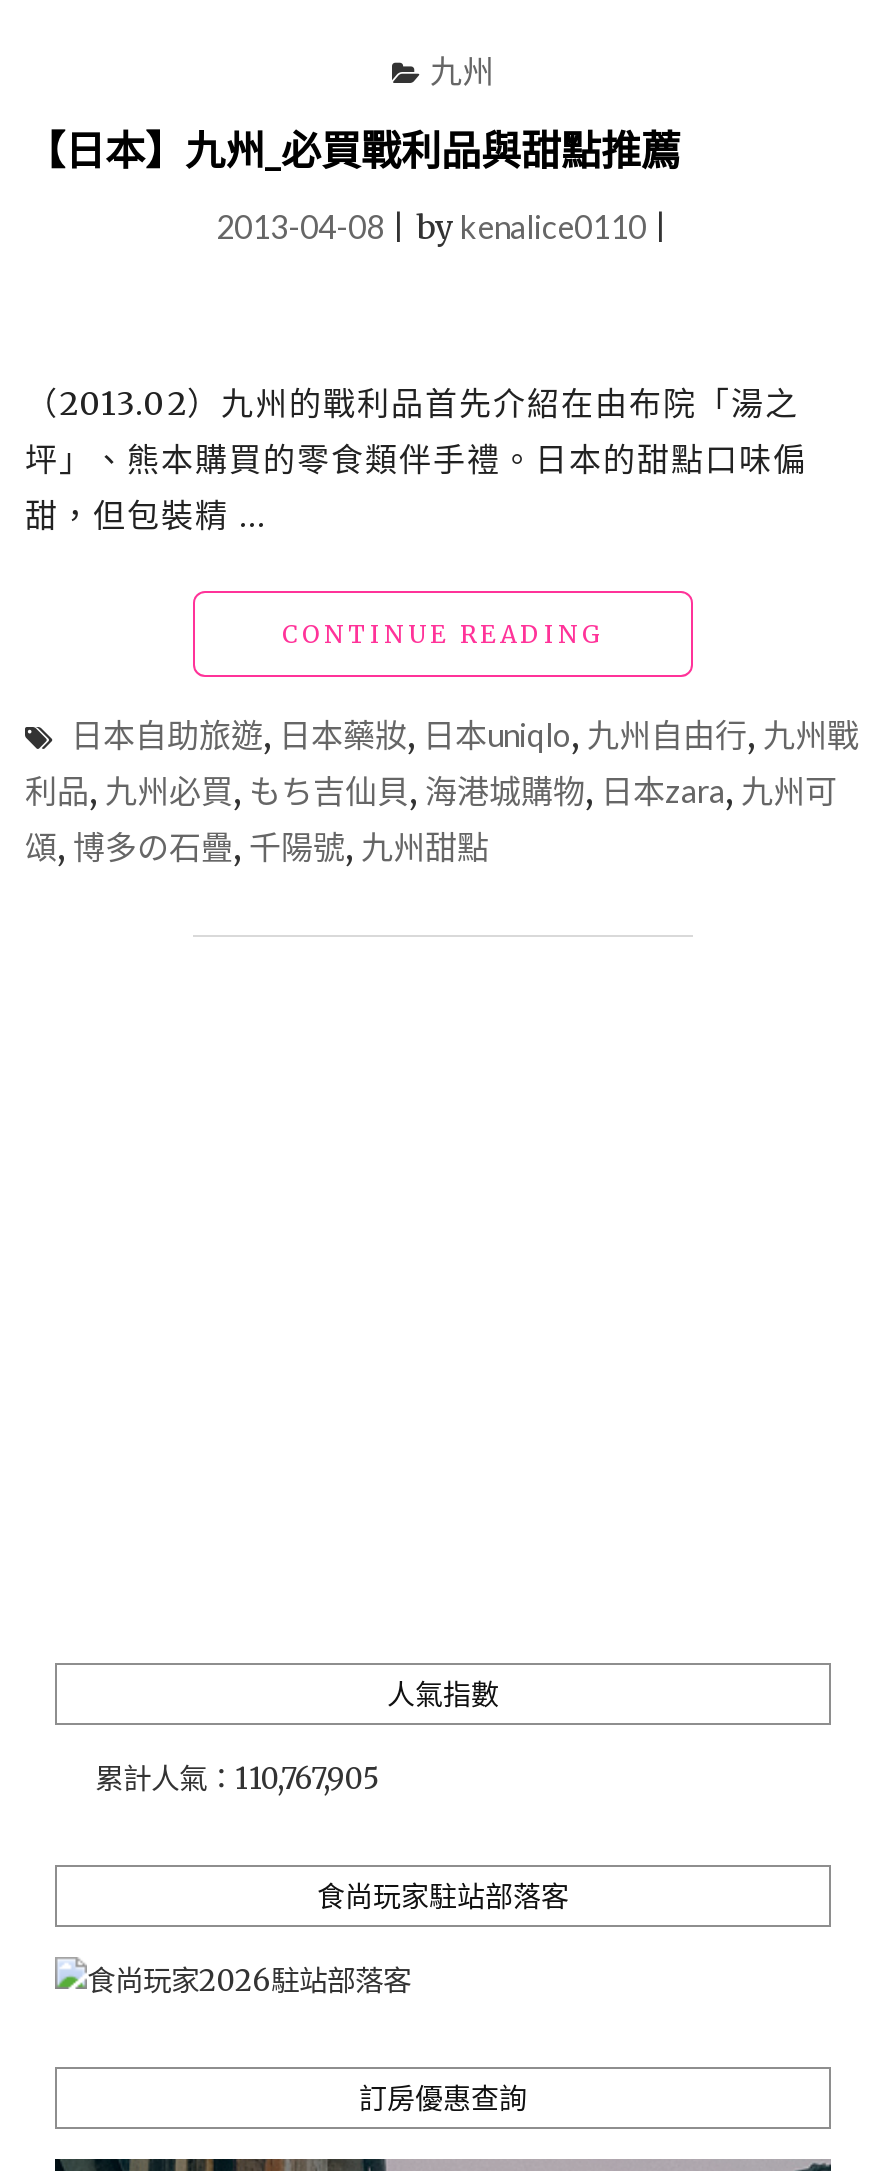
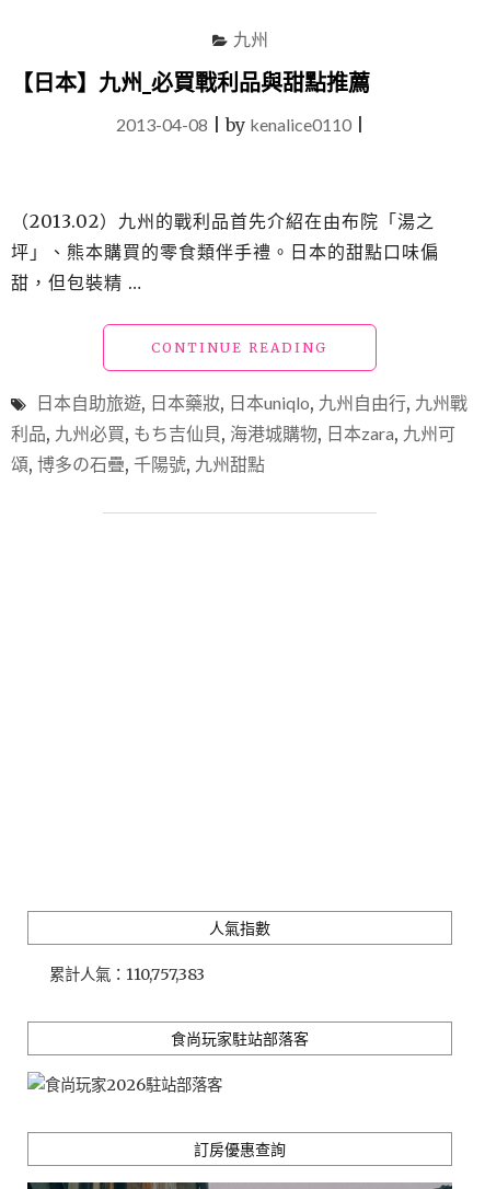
- 累計人氣：110,767,905
+ 累計人氣：110,757,383
